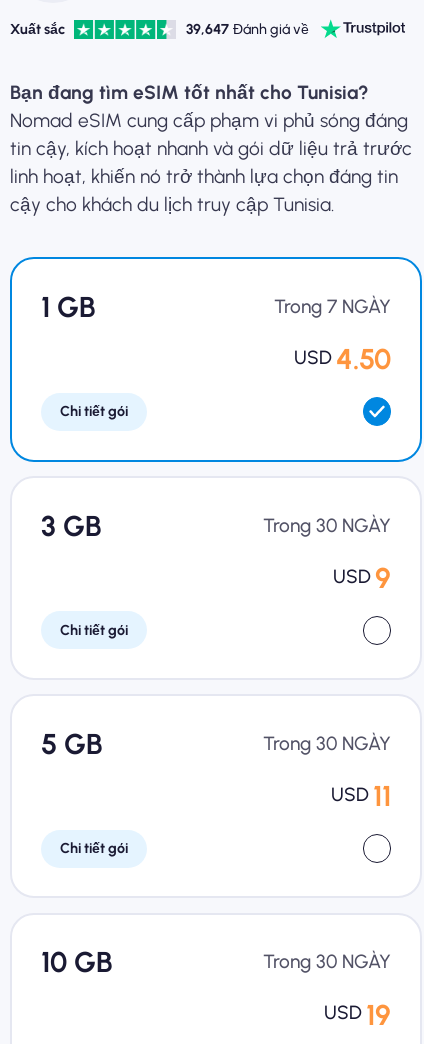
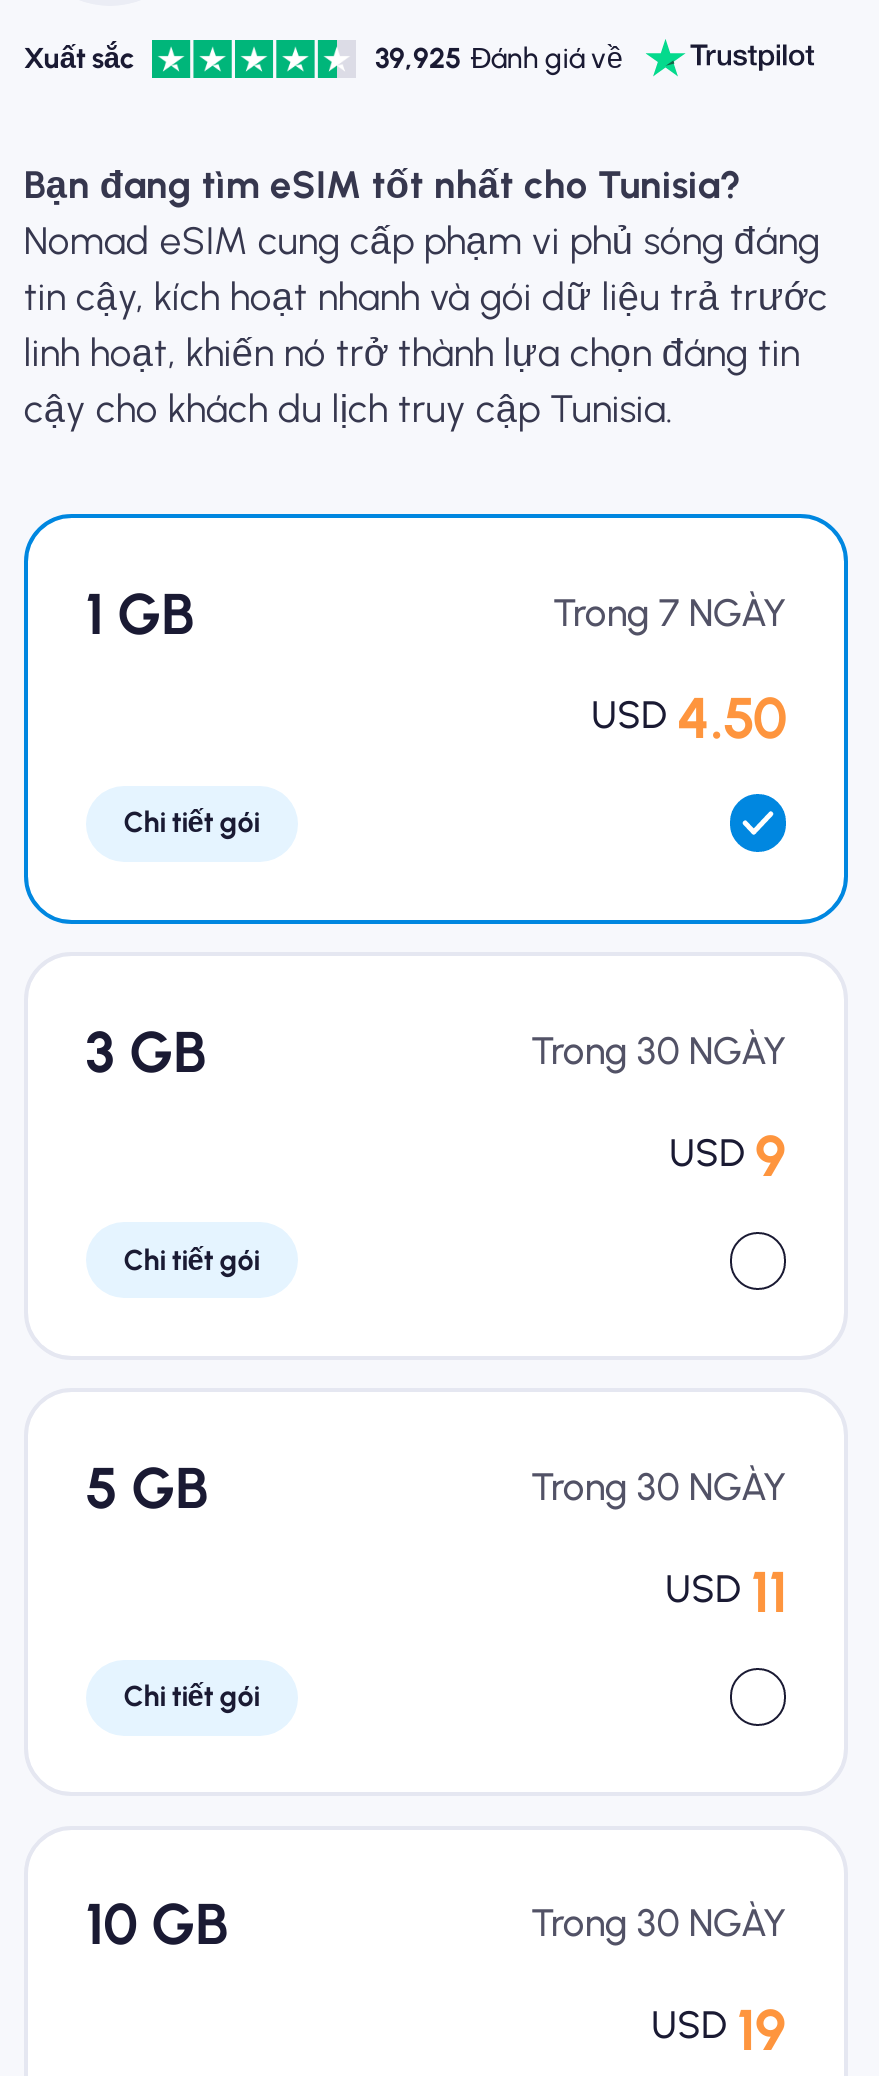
- 39,647 Đánh giá về
+ 39,925 Đánh giá về
